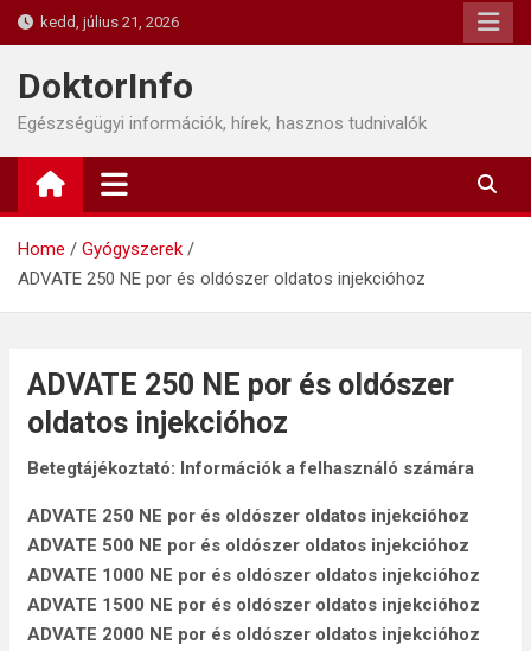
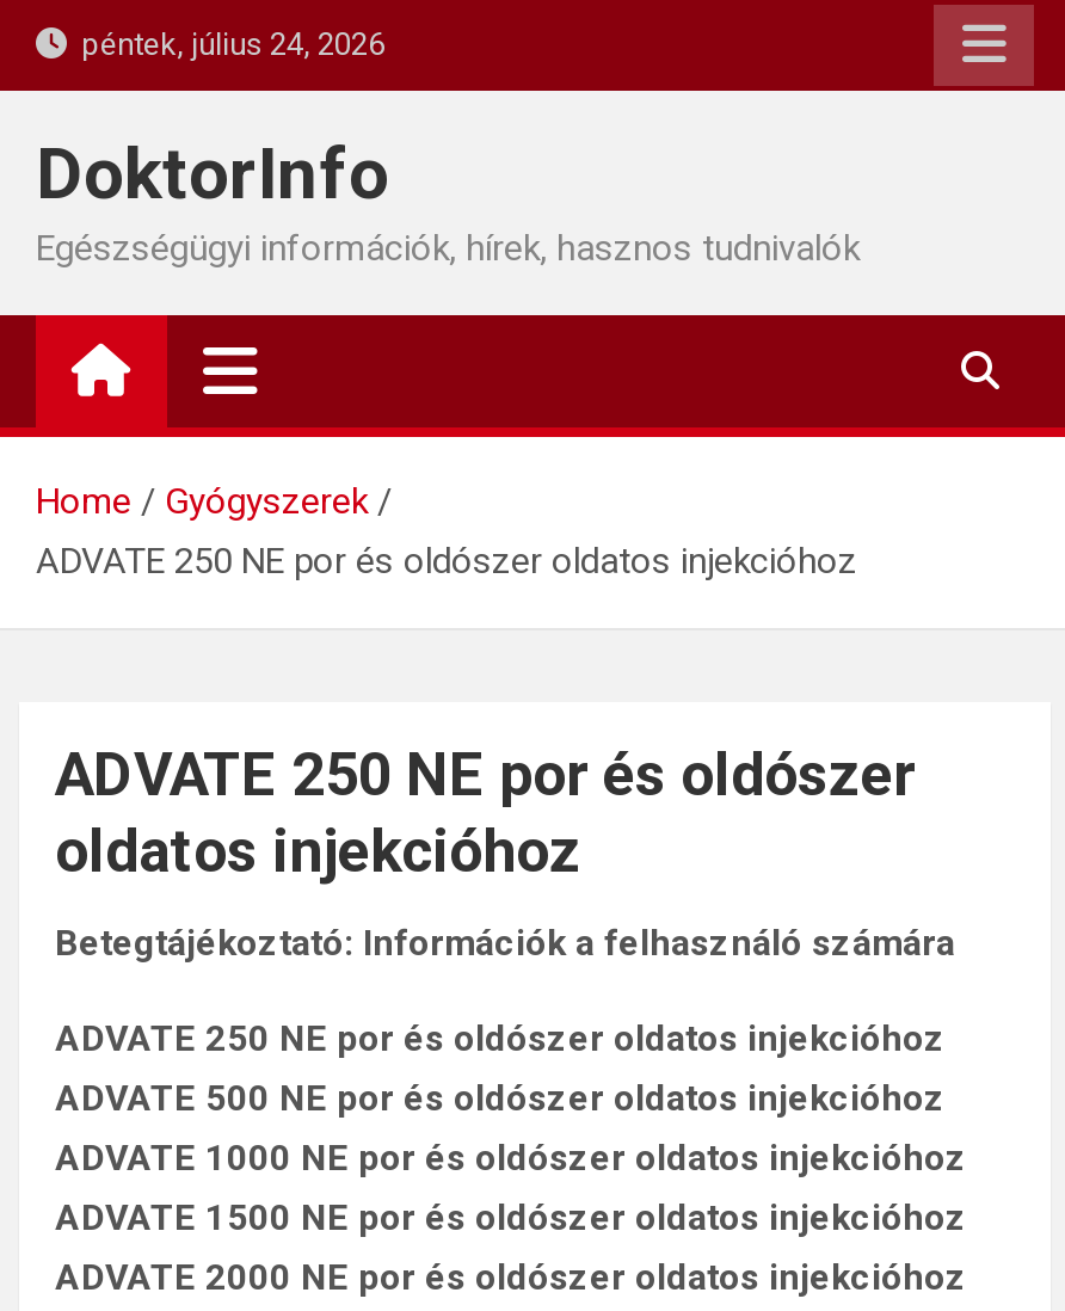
- kedd, július 21, 2026
+ péntek, július 24, 2026
